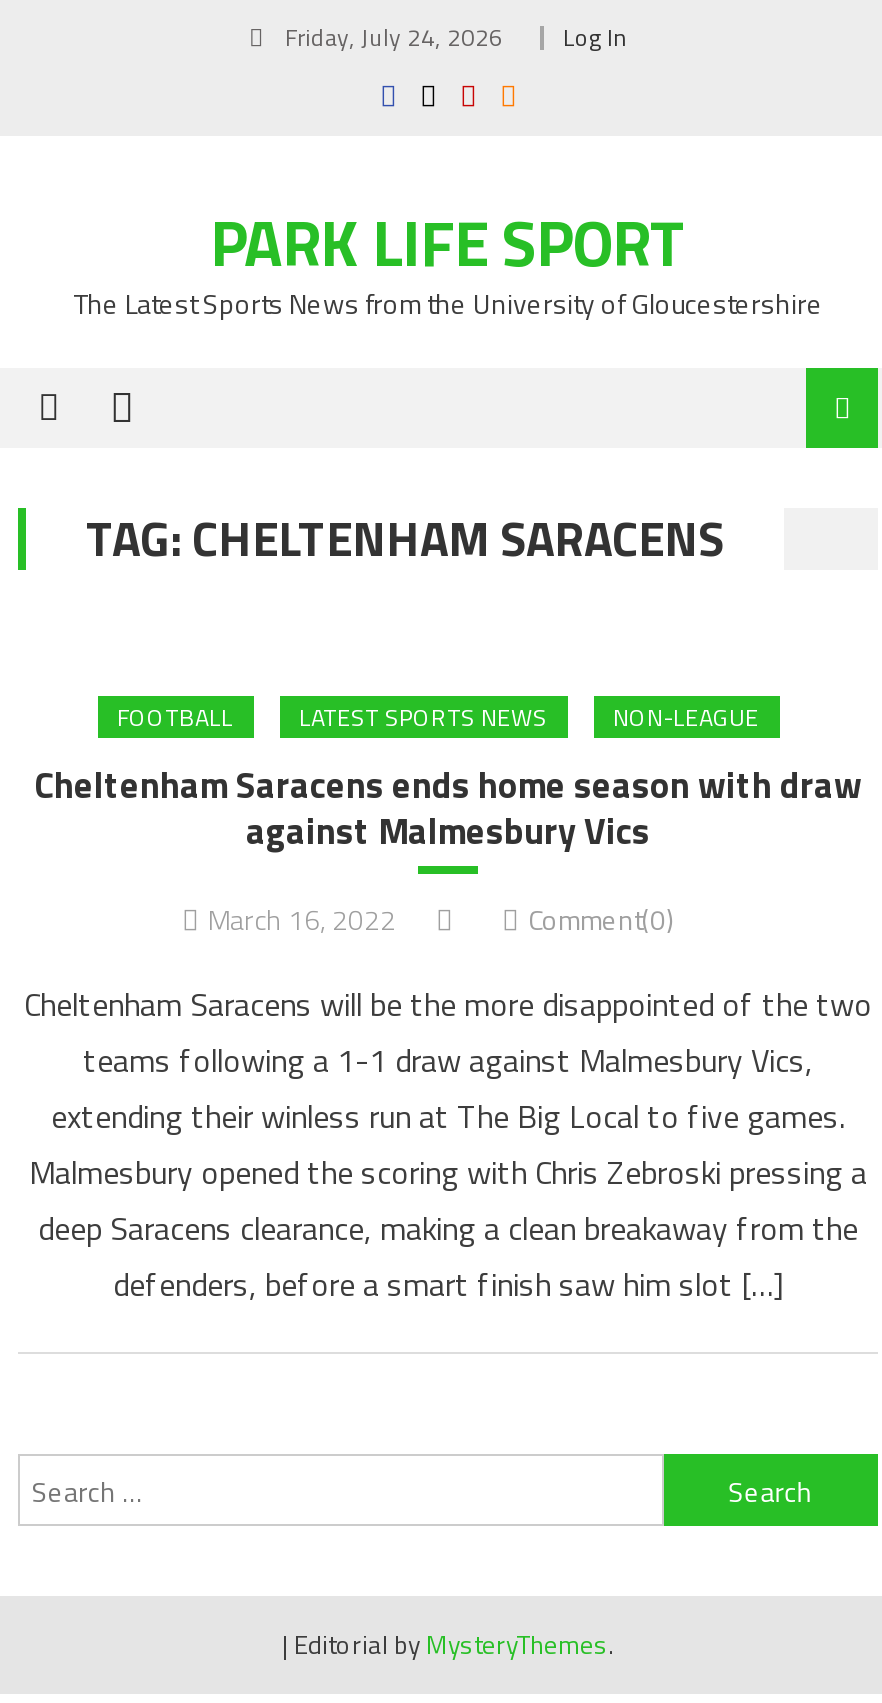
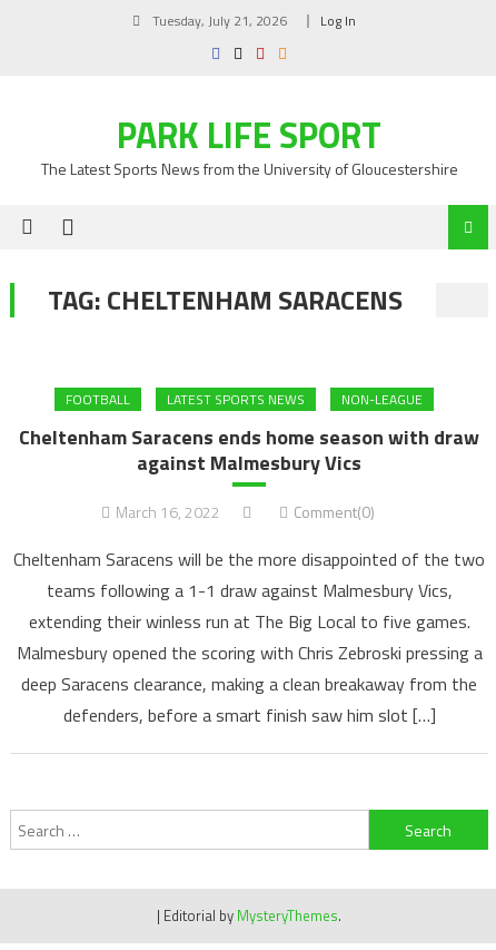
- Friday, July 24, 2026 Log In
+ Tuesday, July 21, 2026 Log In
